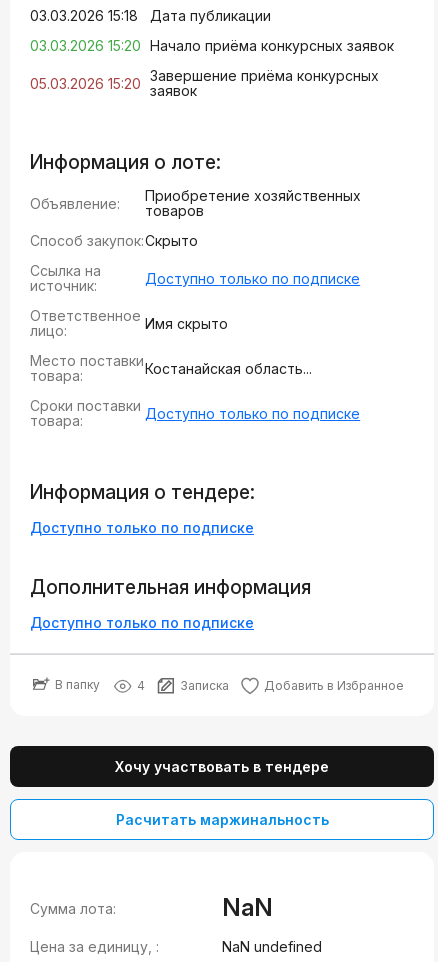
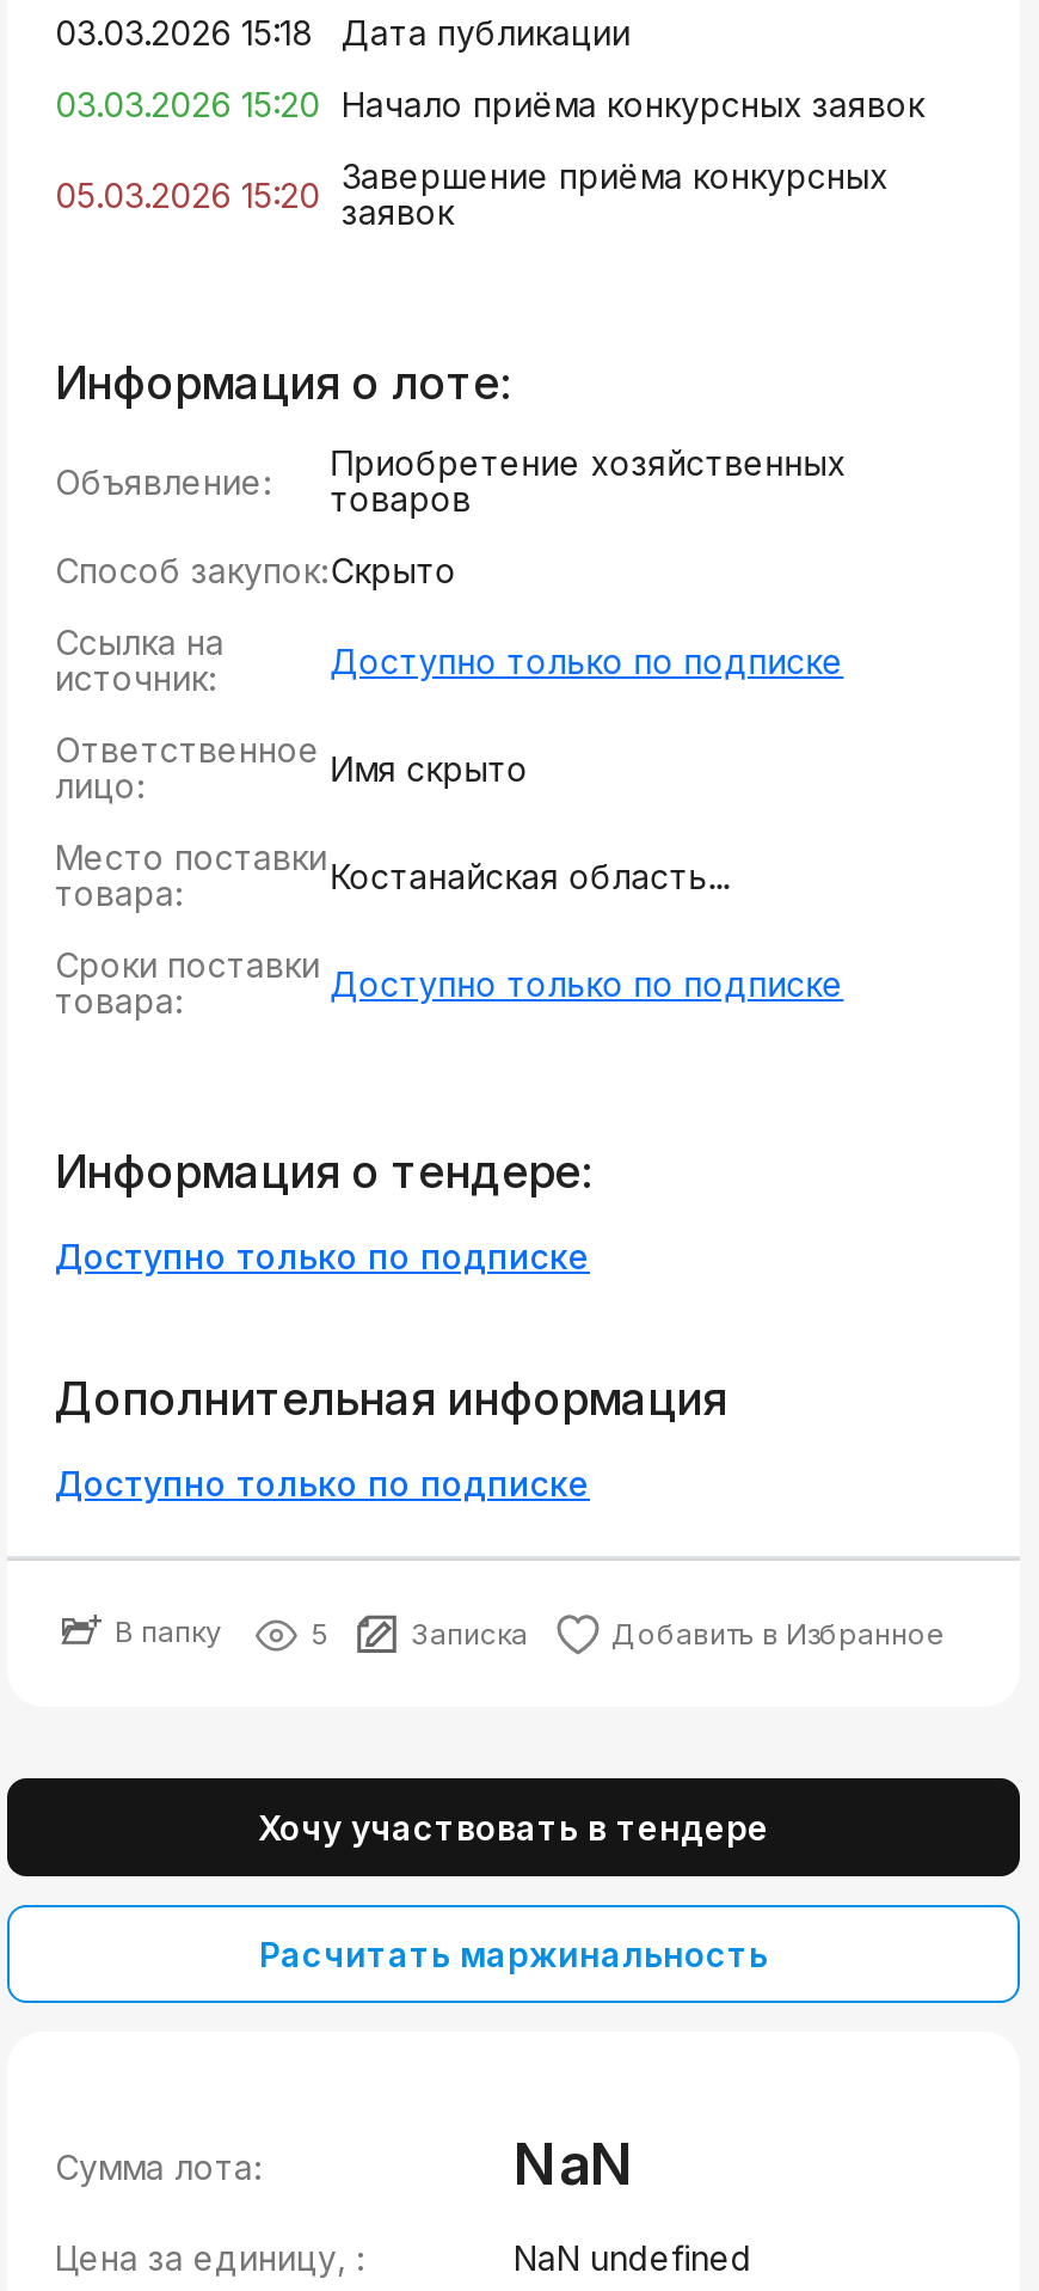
- 4
+ 5
